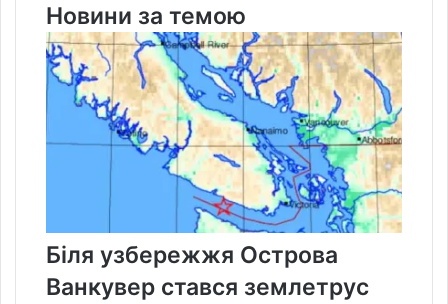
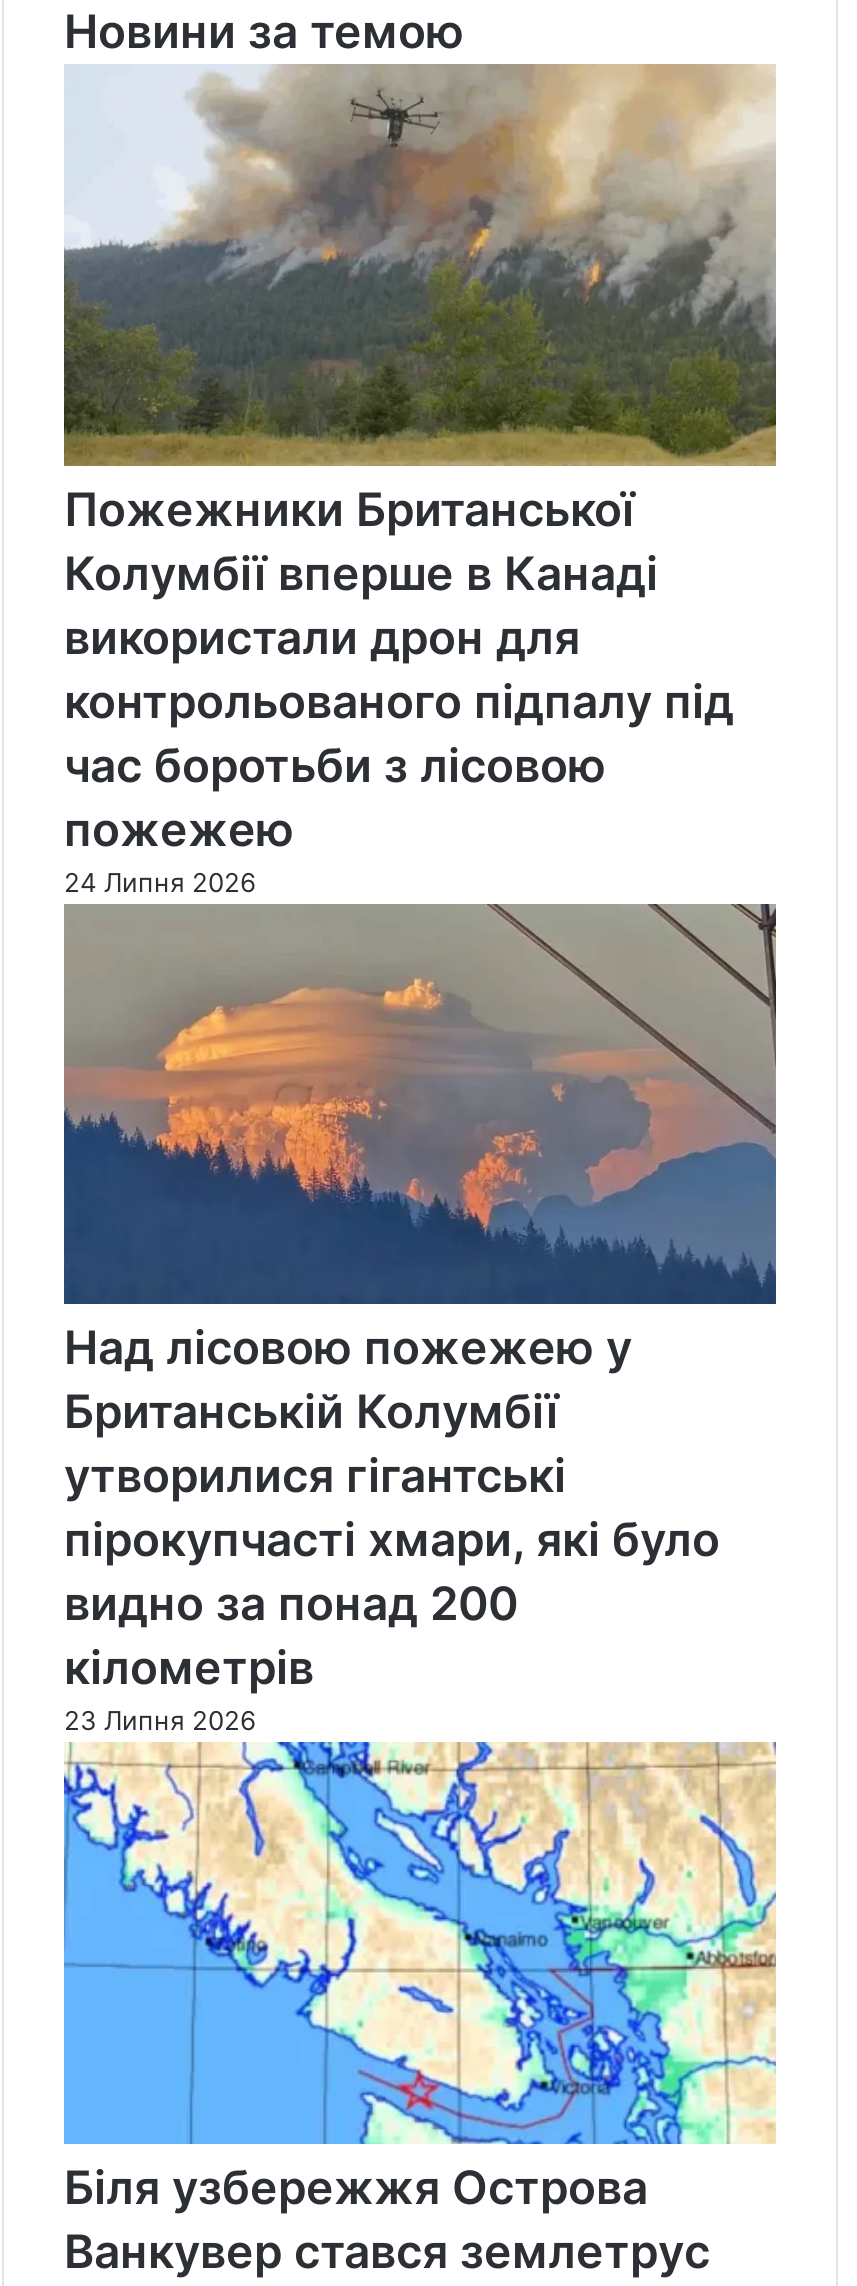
+ [image]
+ Пожежники Британської
+ Колумбії вперше в Канаді
+ використали дрон для
+ контрольованого підпалу під
+ час боротьби з лісовою
+ пожежею
+ 24 Липня 2026

+ [image]
+ Над лісовою пожежею у
+ Британській Колумбії
+ утворилися гігантські
+ пірокупчасті хмари, які було
+ видно за понад 200
+ кілометрів
+ 23 Липня 2026
